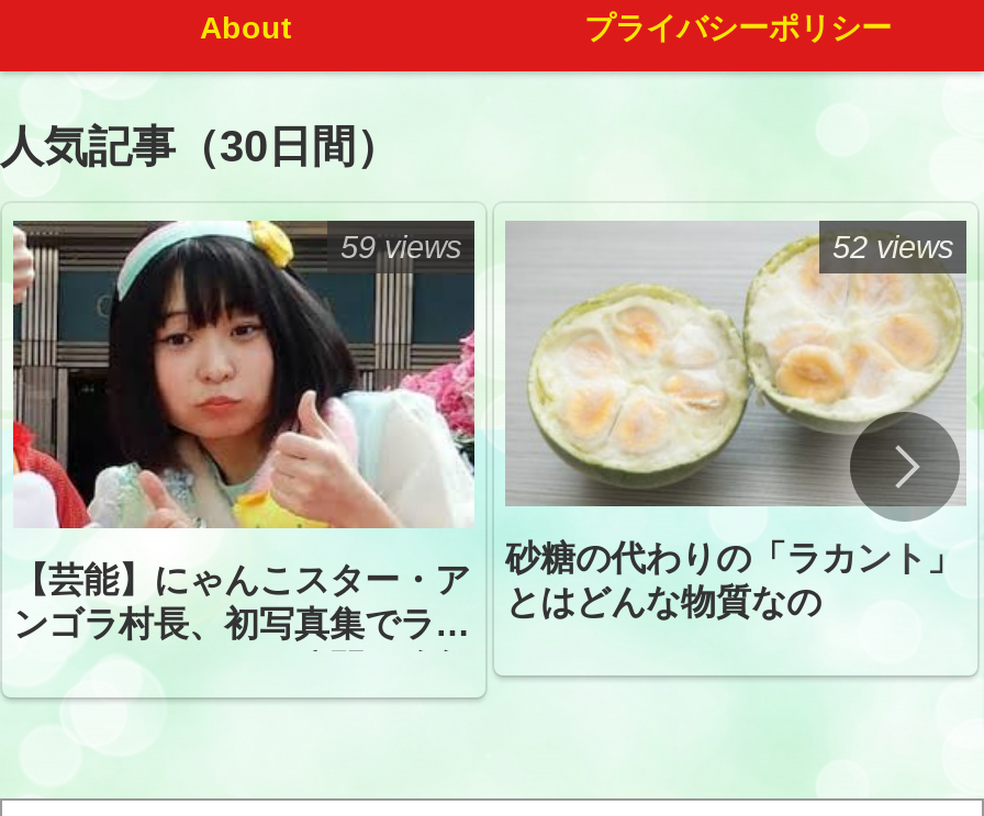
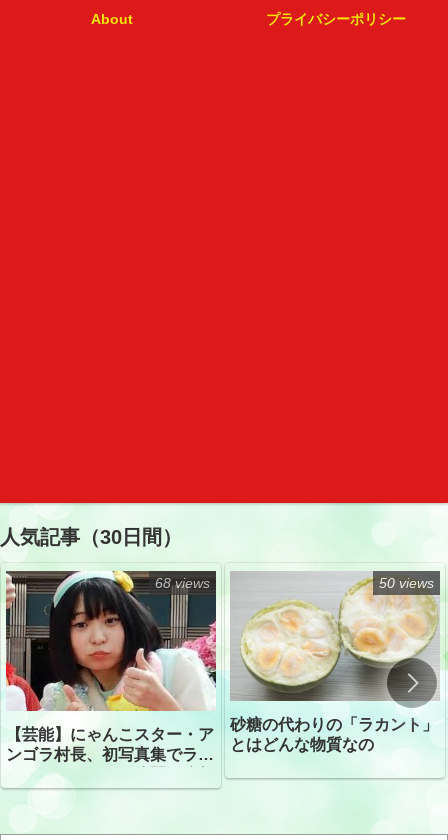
- 59 views
+ 68 views

- 52 views
+ 50 views
